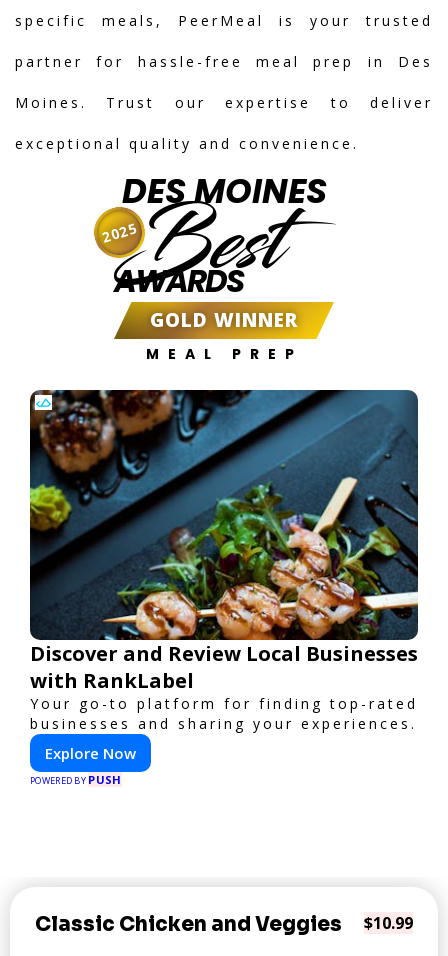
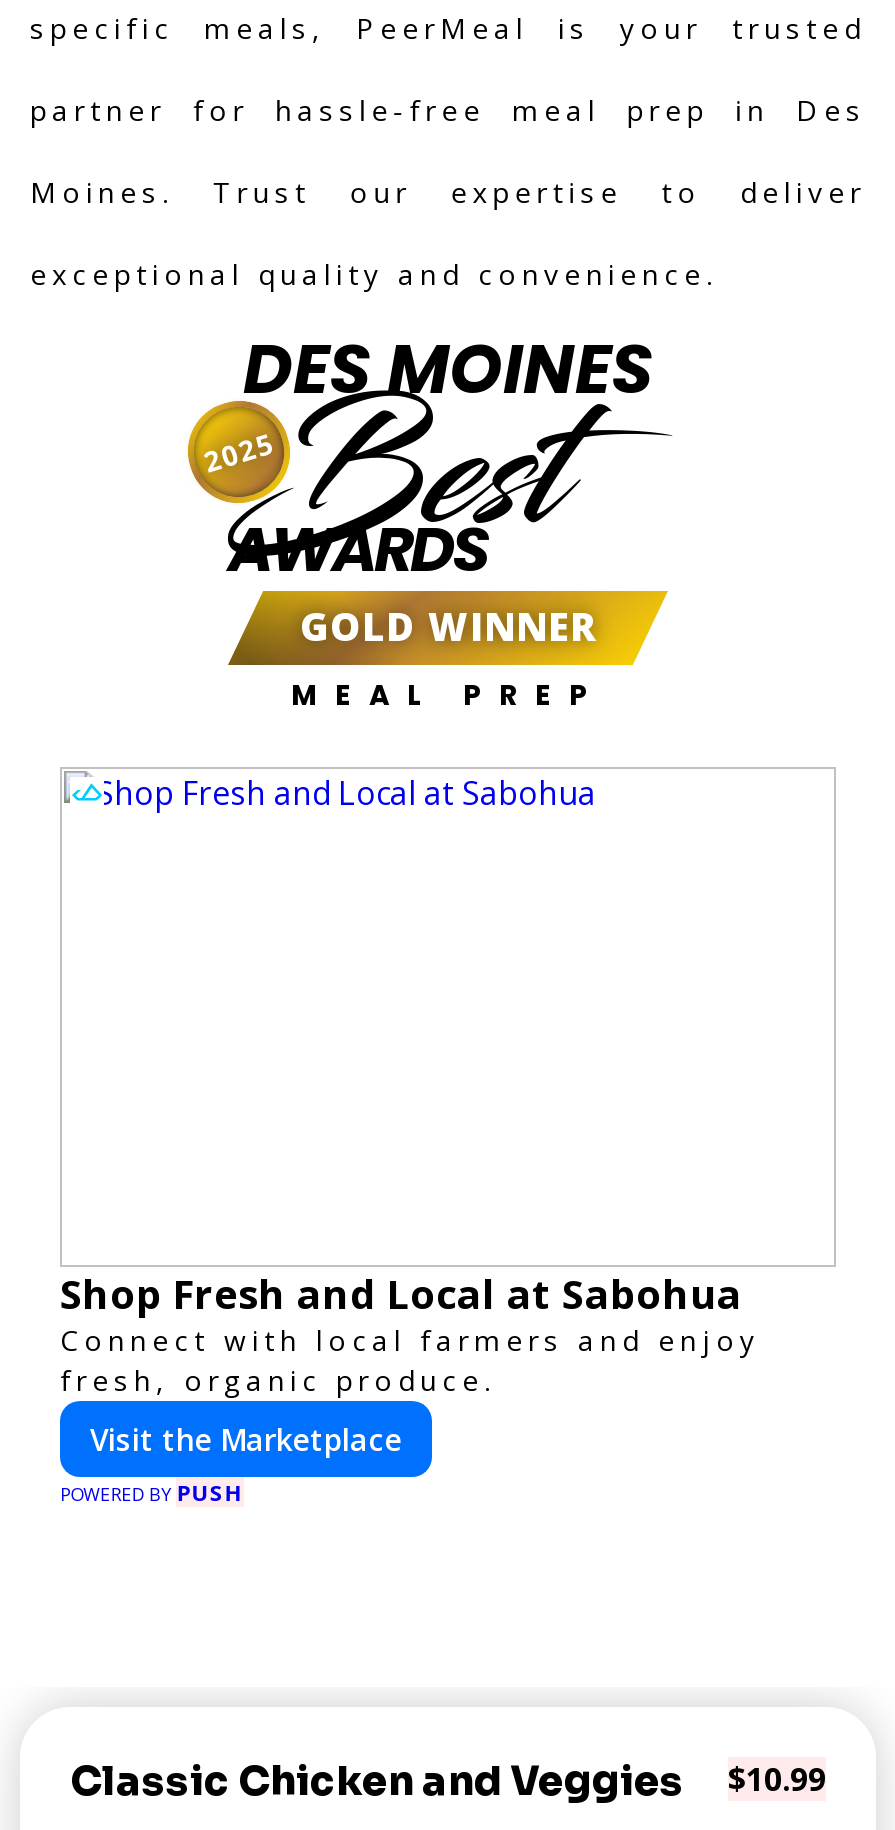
- [image]

- Discover and Review Local Businesses
- with RankLabel
- Your go-to platform for finding top-rated
- businesses and sharing your experiences.
+ Shop Fresh and Local at Sabohua
+ Connect with local farmers and enjoy
+ fresh, organic produce.

- Explore Now
+ Visit the Marketplace
